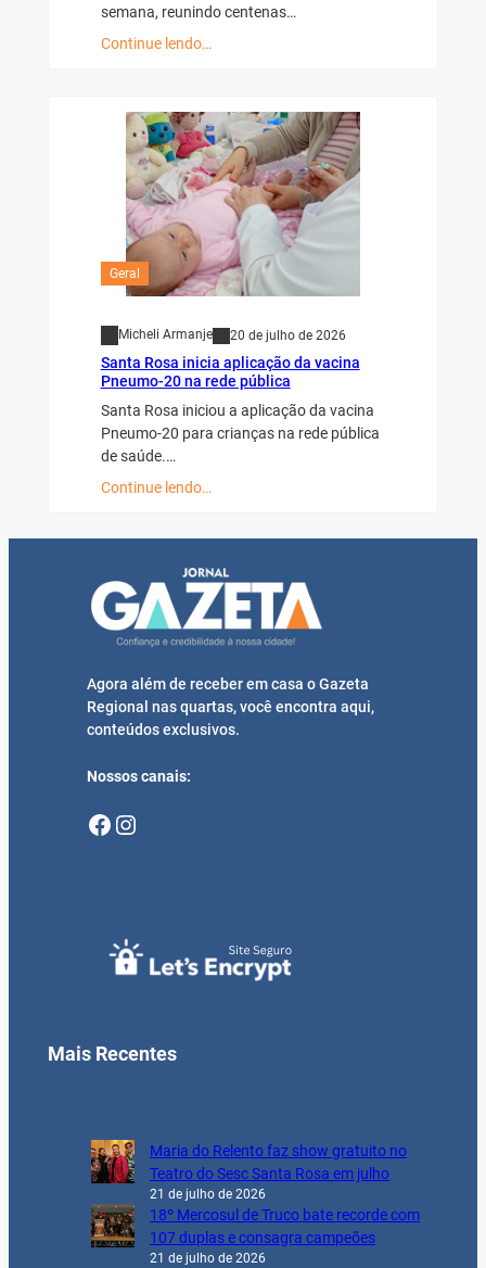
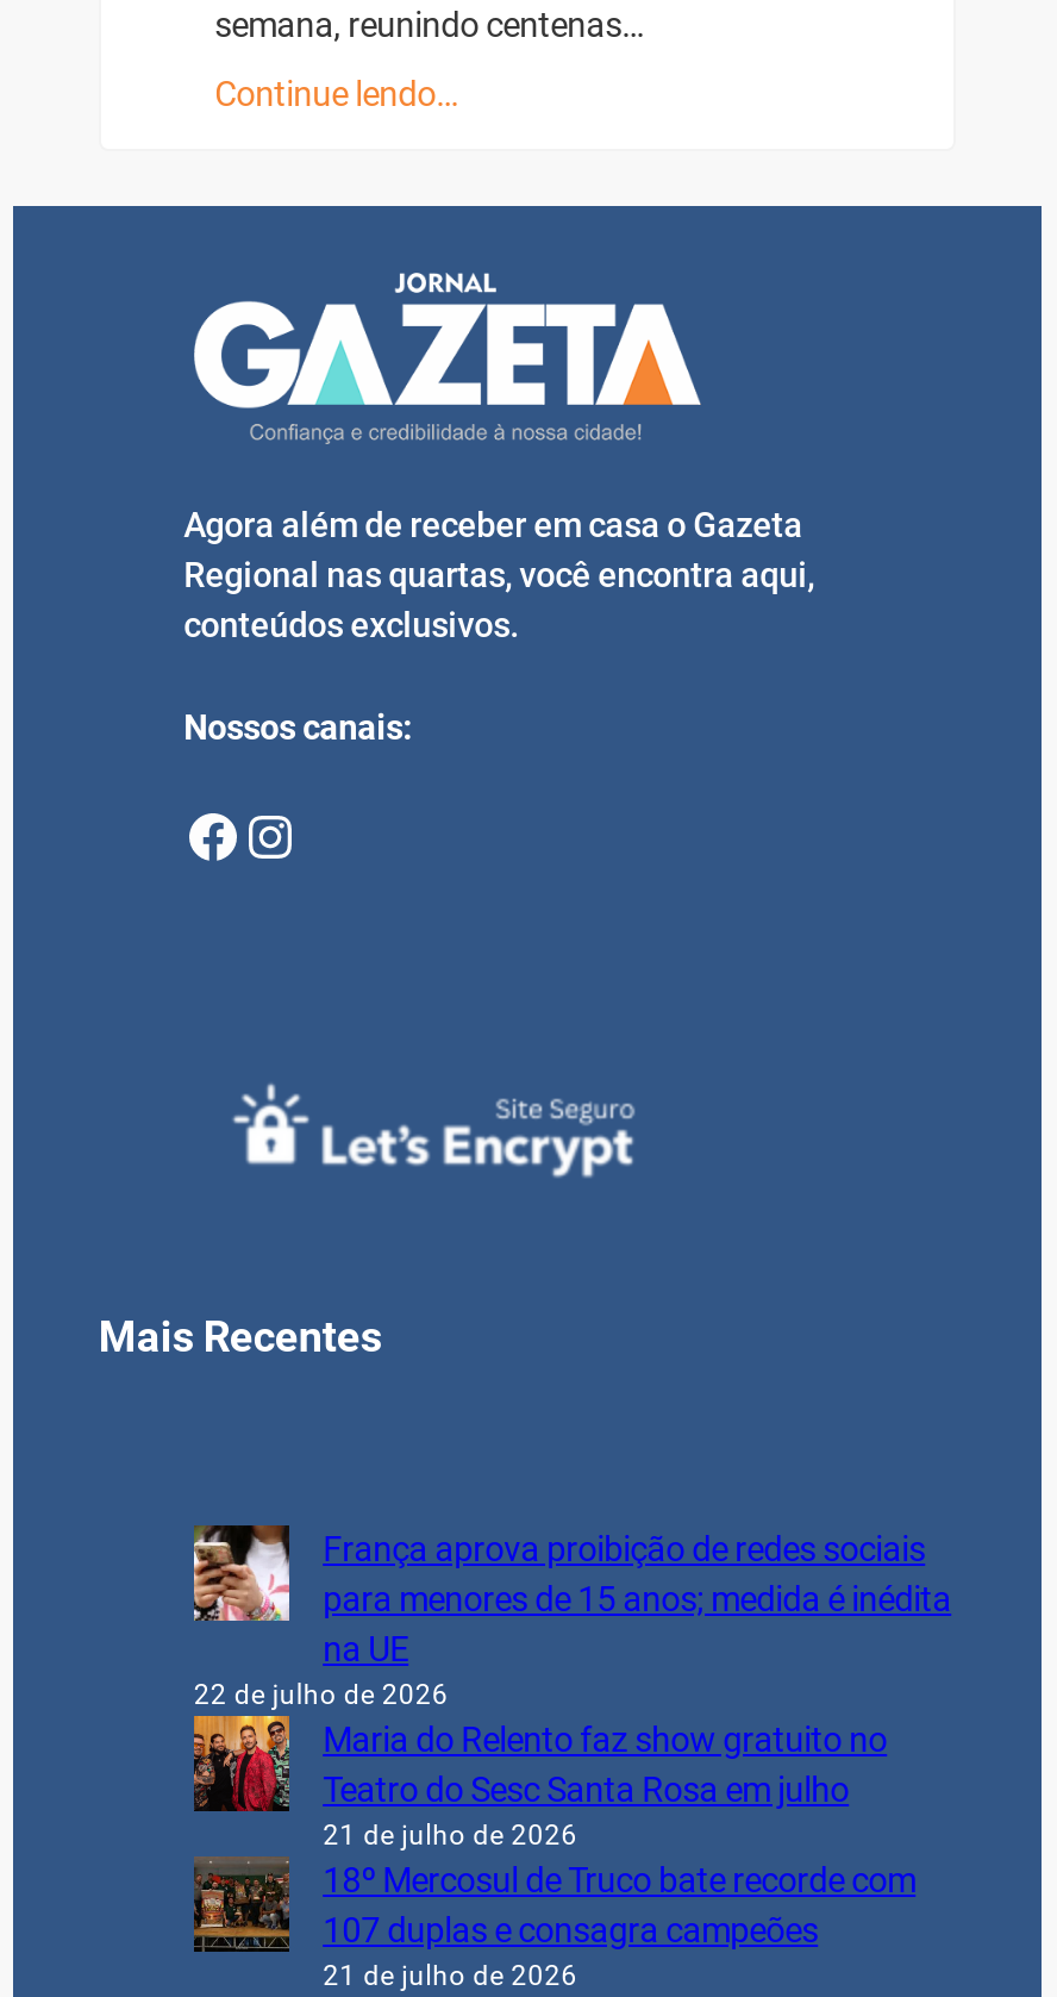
- [image]
- Geral

- Micheli Armanje
- 20 de julho de 2026
- Santa Rosa inicia aplicação da vacina
- Pneumo-20 na rede pública
- Santa Rosa iniciou a aplicação da vacina
- Pneumo-20 para crianças na rede pública
- de saúde.…
- Continue lendo…

moved up: [image] | Agora além de receber em casa o Gazeta | Regional nas quartas, você encontra aqui, | conteúdos exclusivos. | Nossos canais: | Mais Recentes

+ [image]
+ França aprova proibição de redes sociais
+ para menores de 15 anos; medida é inédita
+ na UE
+ 22 de julho de 2026
